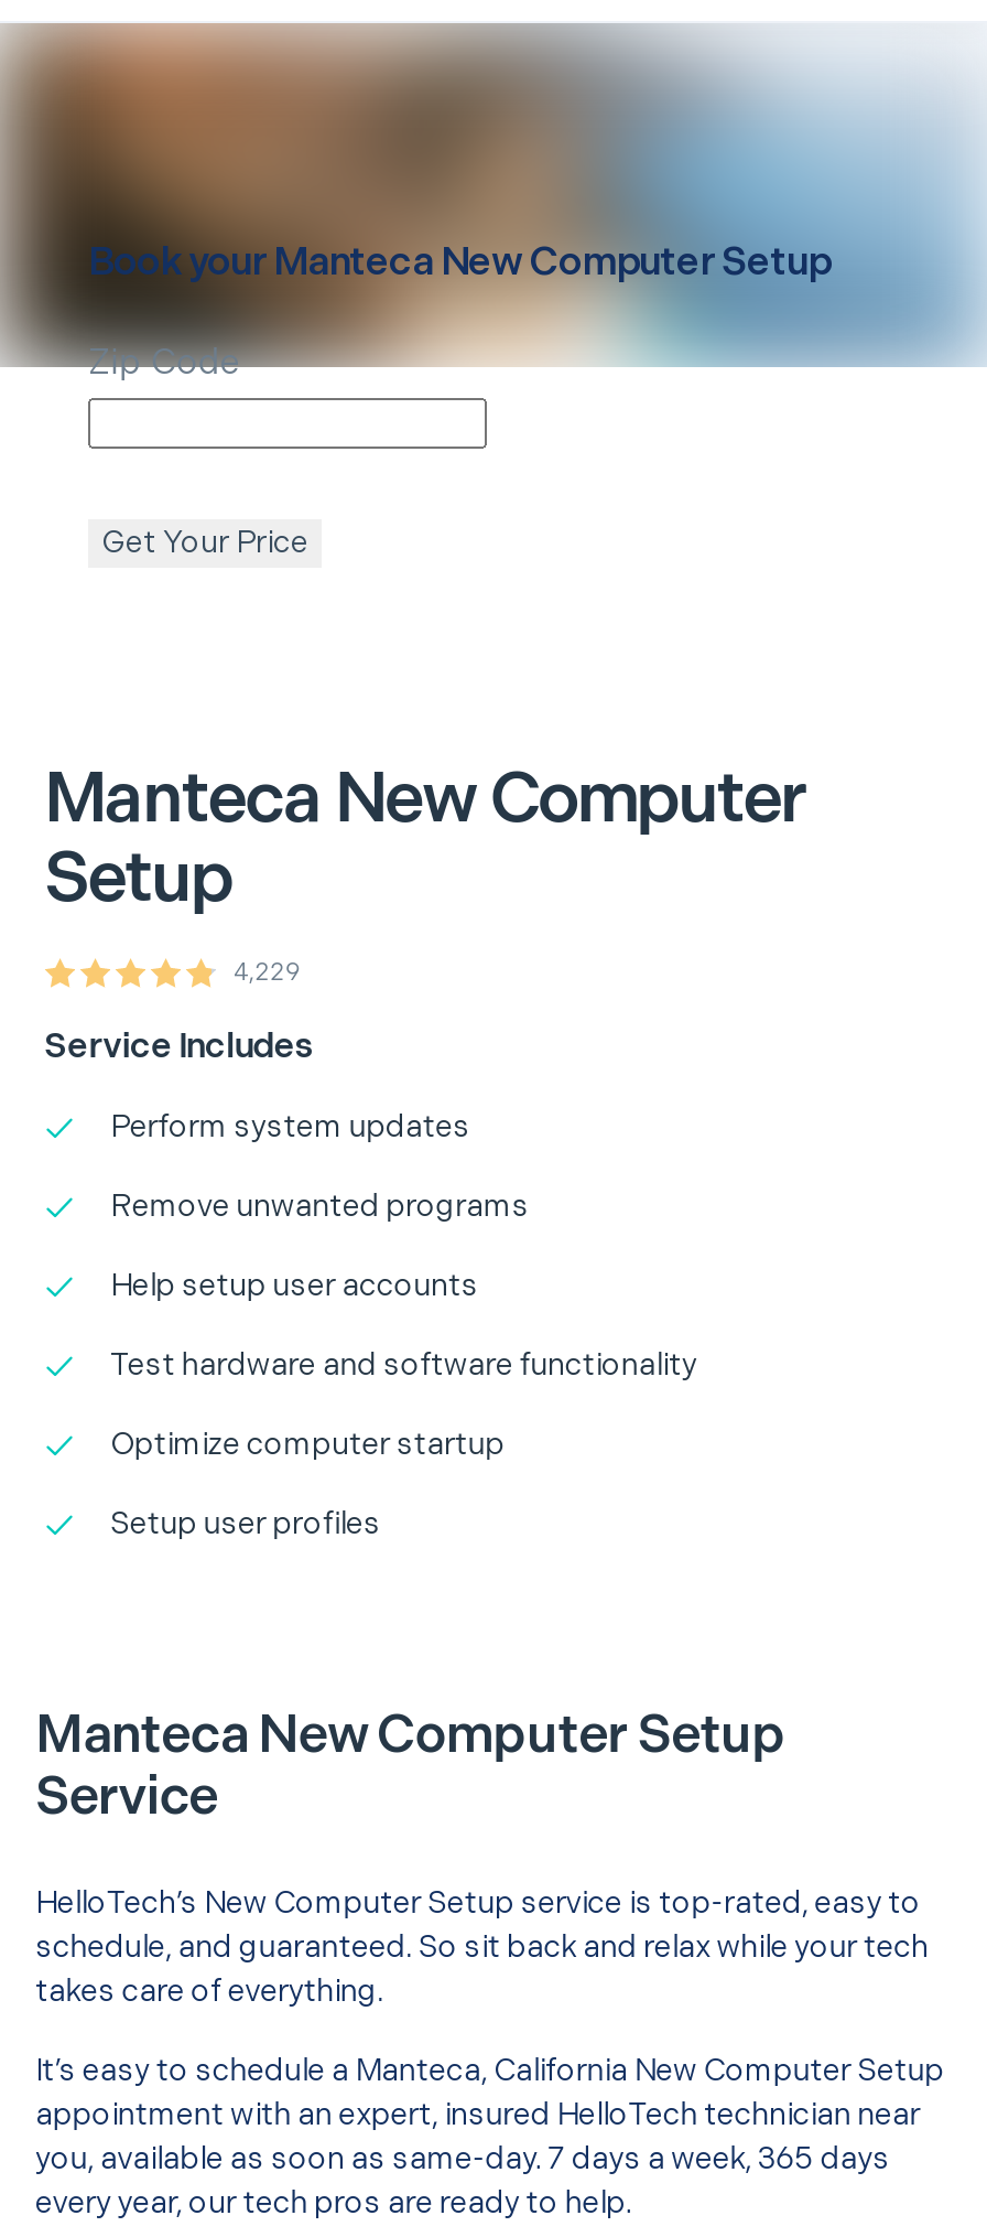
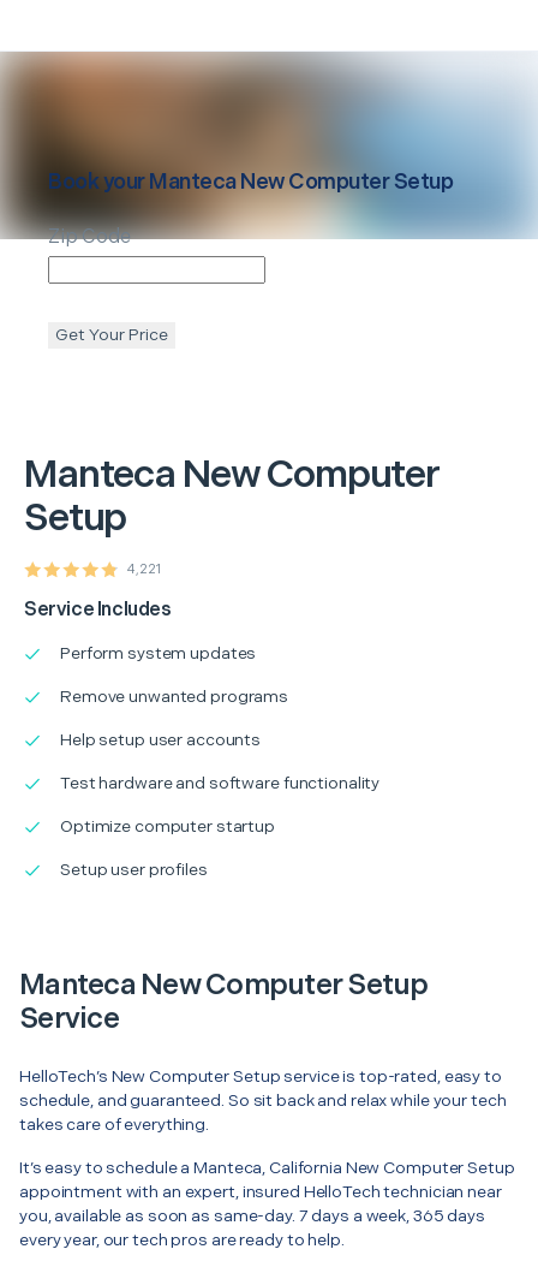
- 4,229
+ 4,221
